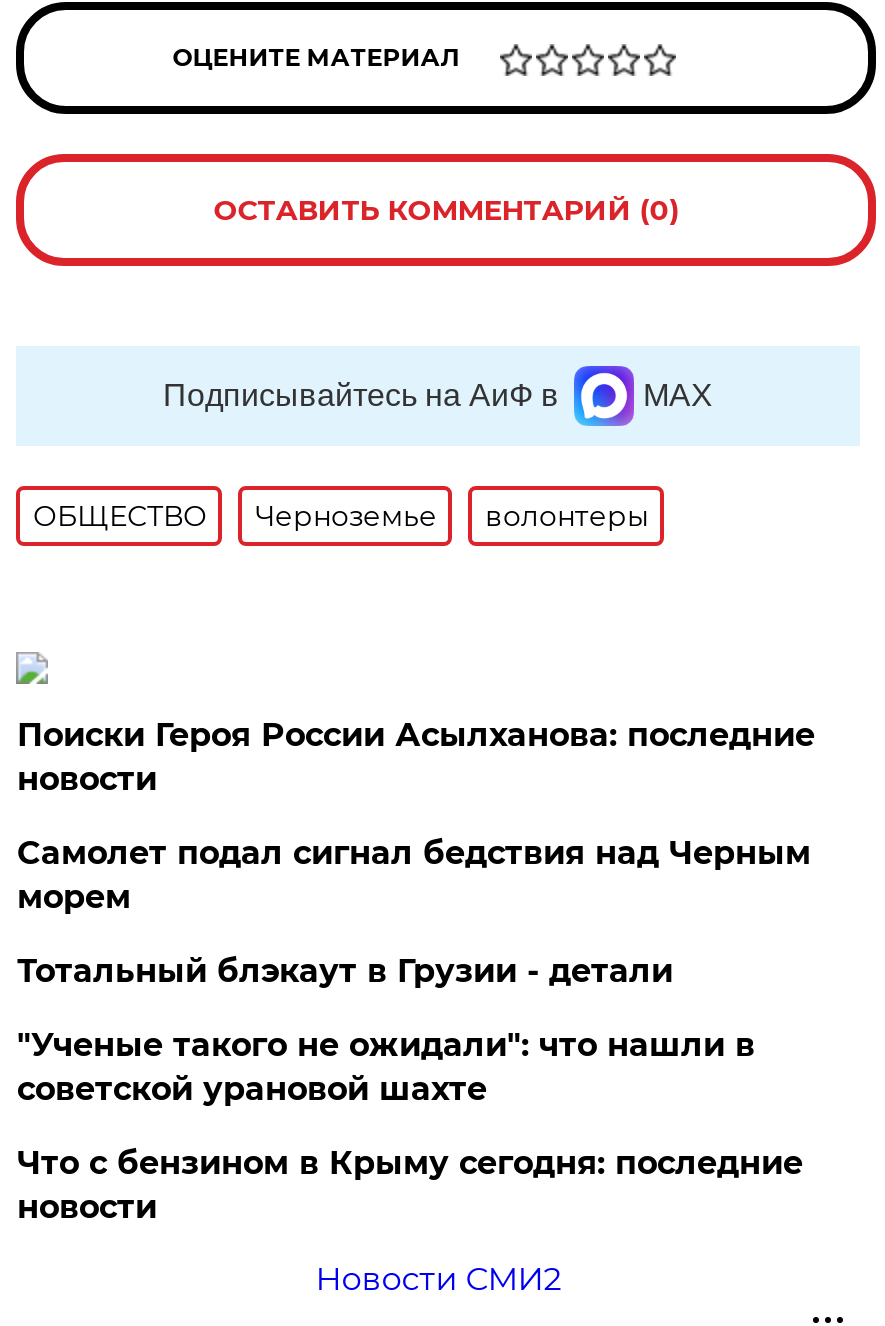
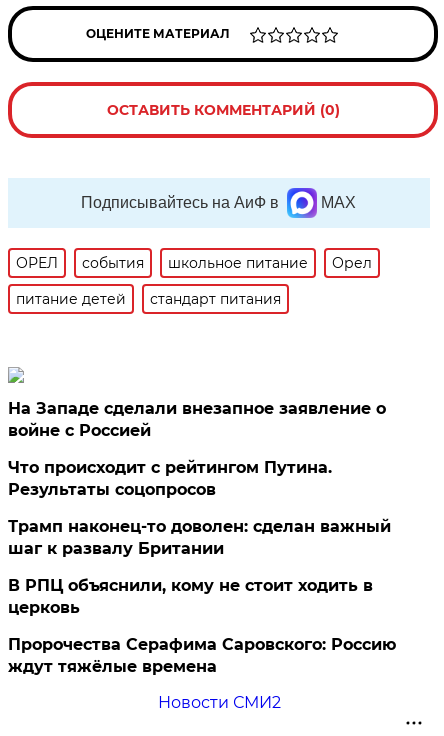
- ОБЩЕСТВО
- Черноземье
- волонтеры
+ ОРЕЛ
+ события
+ школьное питание
+ Орел
+ питание детей
+ стандарт питания

- Поиски Героя России Асылханова: последние
- новости
- Самолет подал сигнал бедствия над Черным
- морем
- Тотальный блэкаут в Грузии - детали
- "Ученые такого не ожидали": что нашли в
- советской урановой шахте
- Что с бензином в Крыму сегодня: последние
- новости
+ На Западе сделали внезапное заявление о
+ войне с Россией
+ Что происходит с рейтингом Путина.
+ Результаты соцопросов
+ Трамп наконец-то доволен: сделан важный
+ шаг к развалу Британии
+ В РПЦ объяснили, кому не стоит ходить в
+ церковь
+ Пророчества Серафима Саровского: Россию
+ ждут тяжёлые времена
